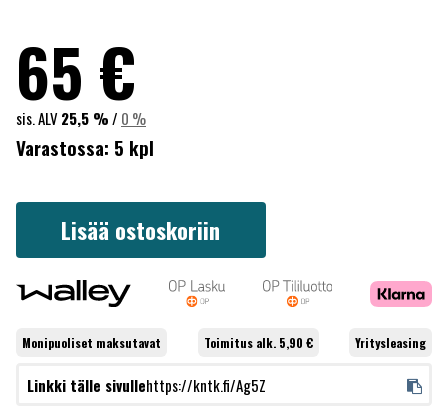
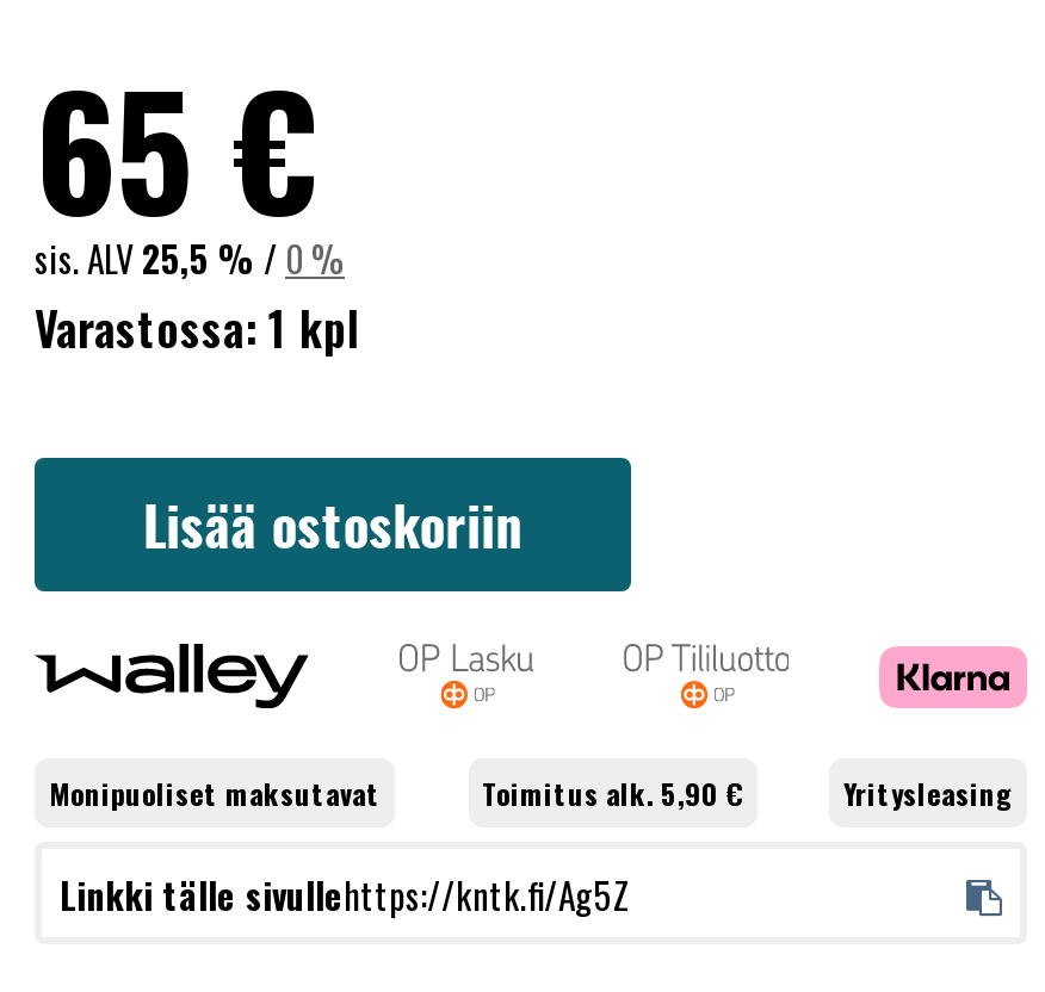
- Varastossa: 5 kpl
+ Varastossa: 1 kpl
